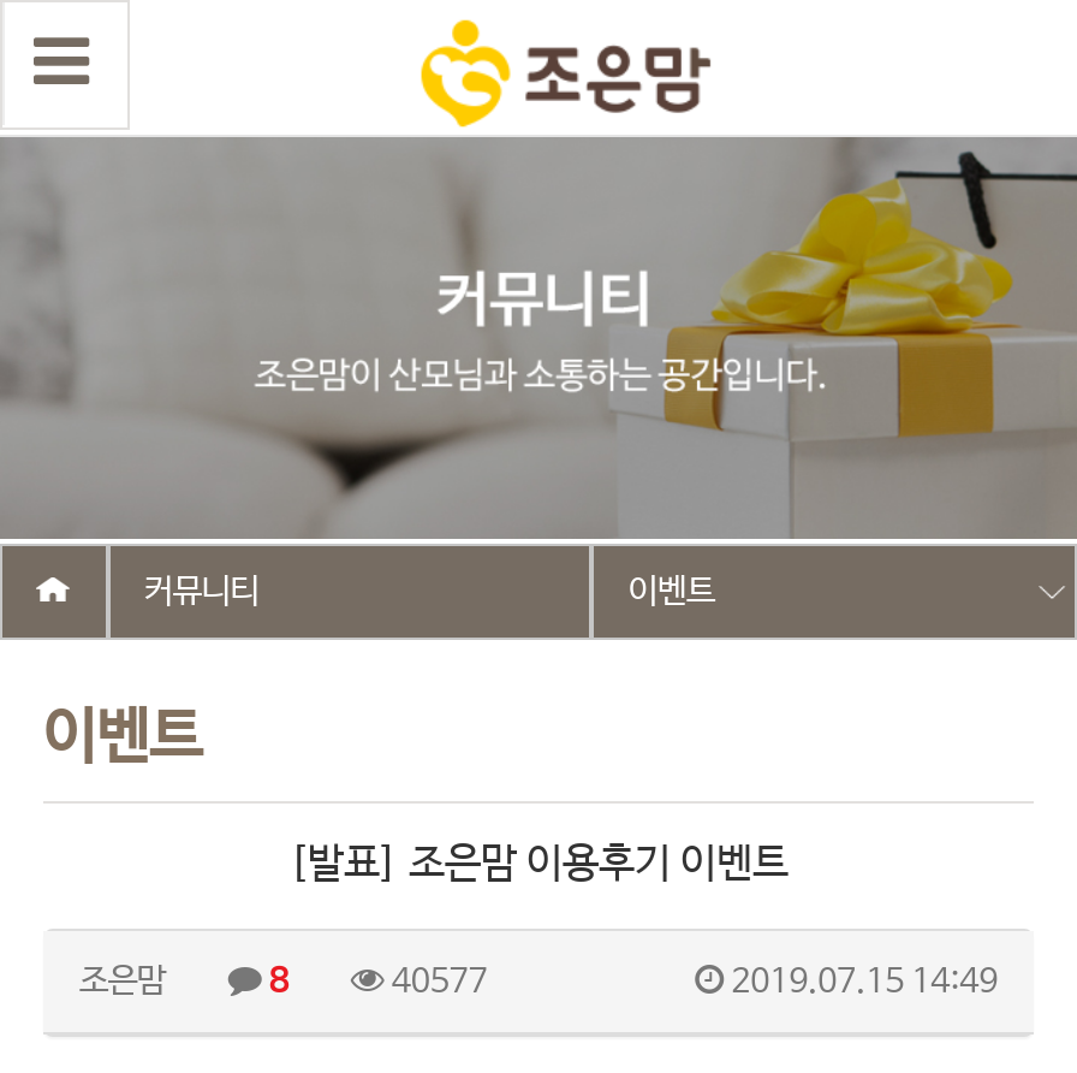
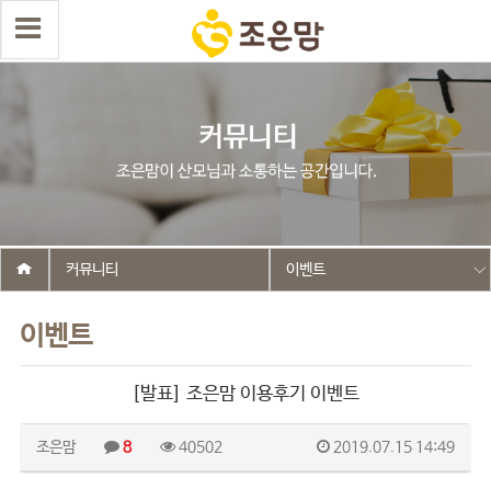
- 40577
+ 40502
